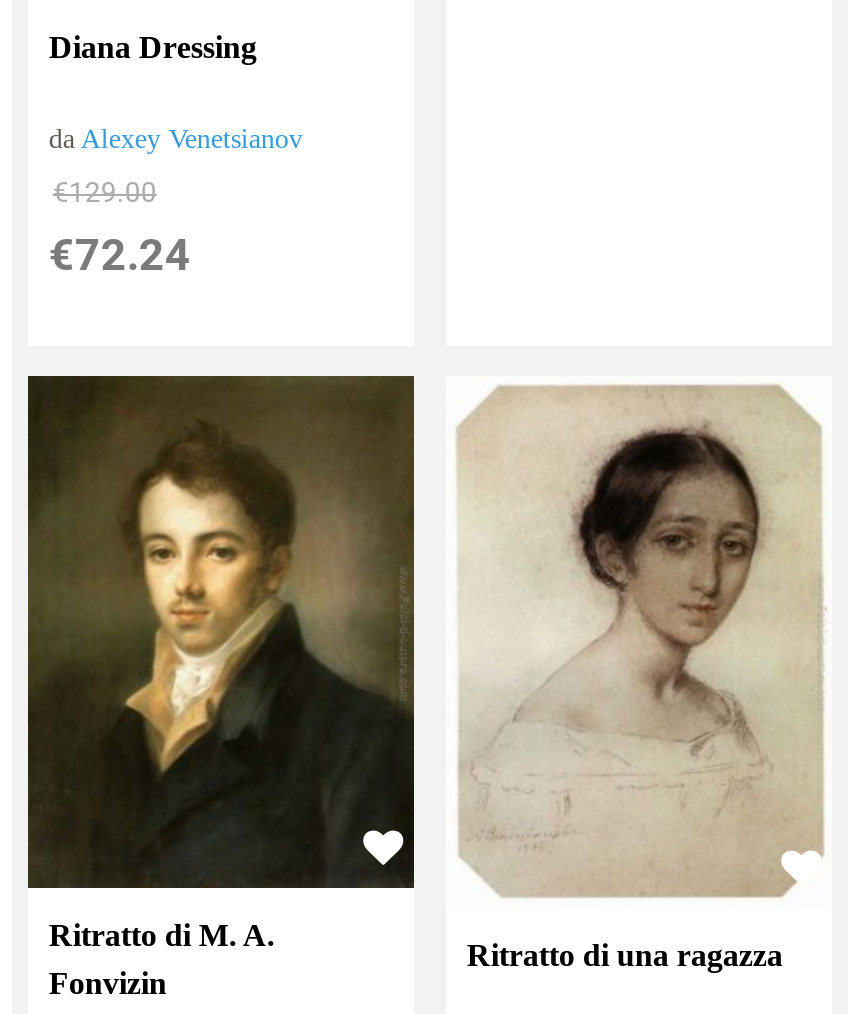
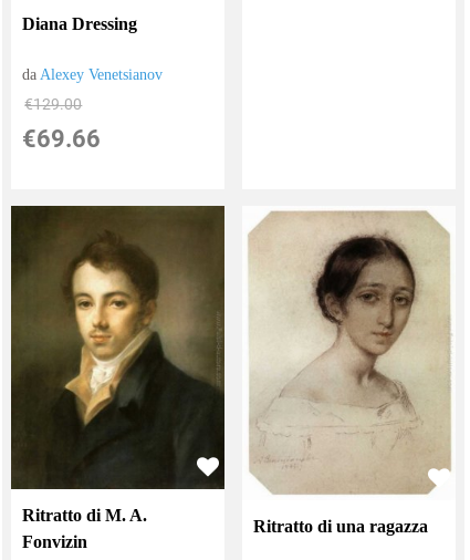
- €72.24
+ €69.66
